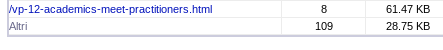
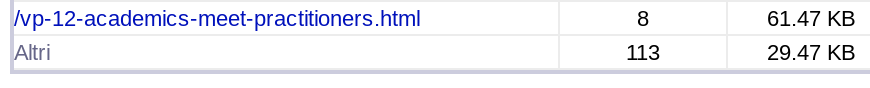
- 109
+ 113

- 28.75 KB
+ 29.47 KB
